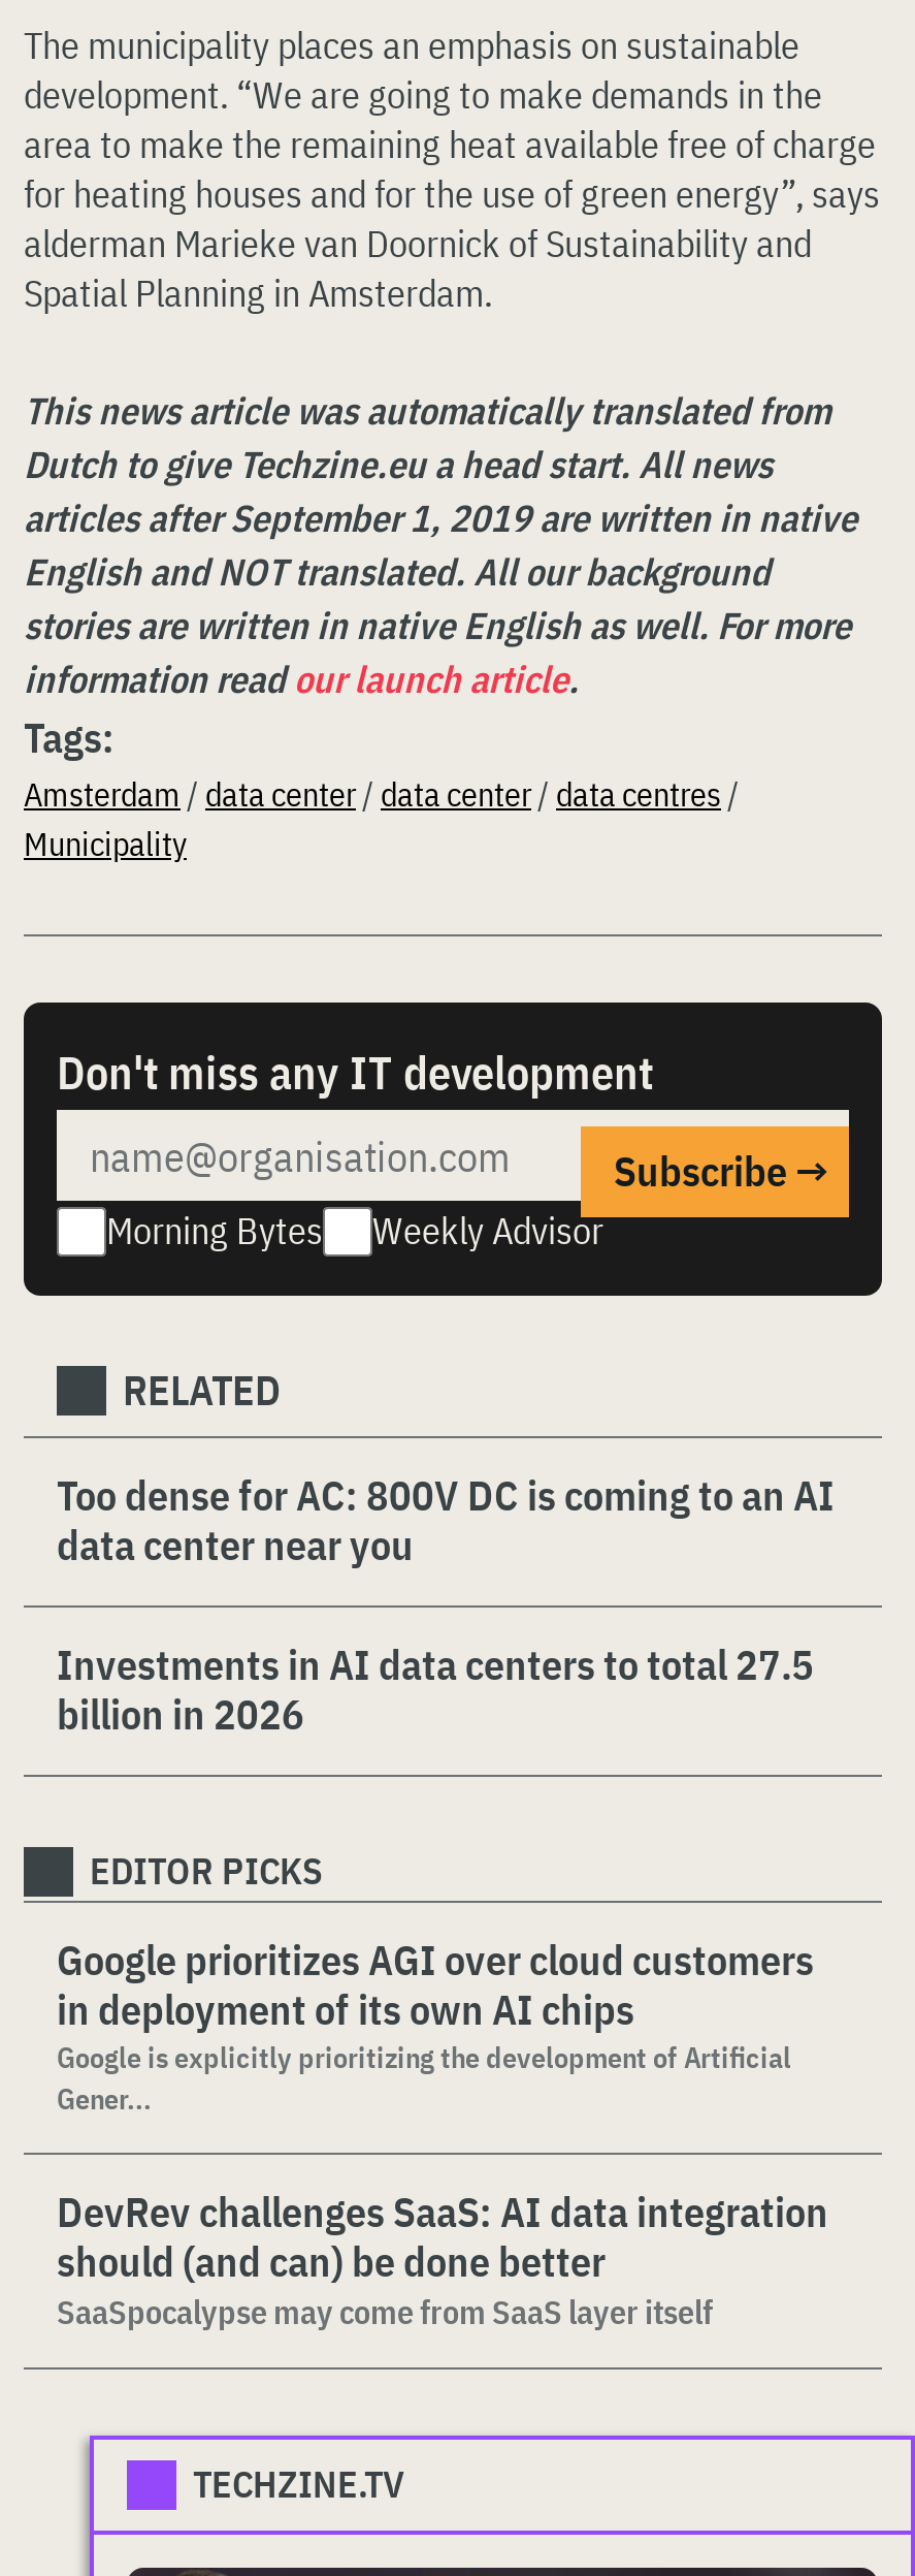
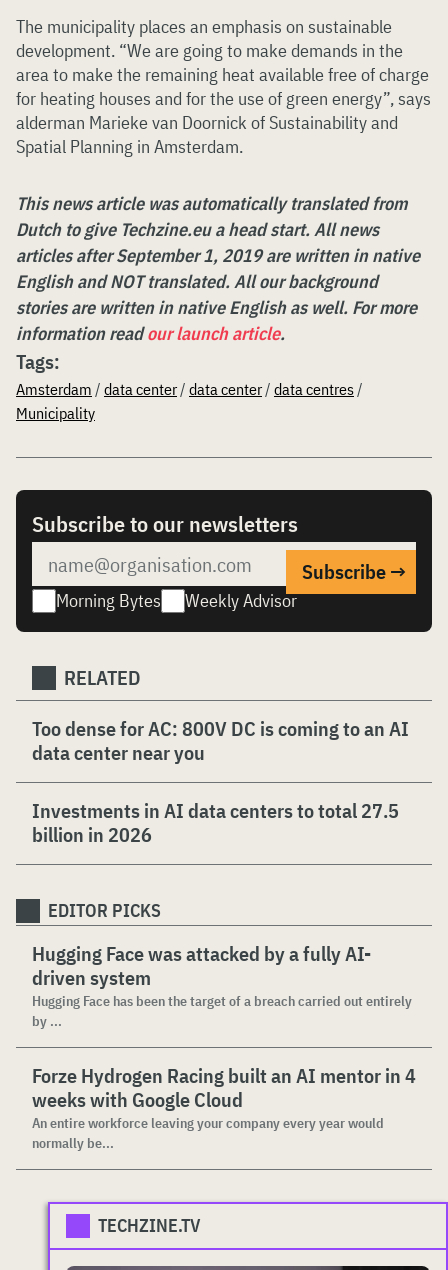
- Don't miss any IT development
+ Subscribe to our newsletters

- Google prioritizes AGI over cloud customers
- in deployment of its own AI chips
- Google is explicitly prioritizing the development of Artificial
- Gener...
+ Hugging Face was attacked by a fully AI-
+ driven system
+ Hugging Face has been the target of a breach carried out entirely
+ by ...

- DevRev challenges SaaS: AI data integration
- should (and can) be done better
- SaaSpocalypse may come from SaaS layer itself
+ Forze Hydrogen Racing built an AI mentor in 4
+ weeks with Google Cloud
+ An entire workforce leaving your company every year would
+ normally be...
